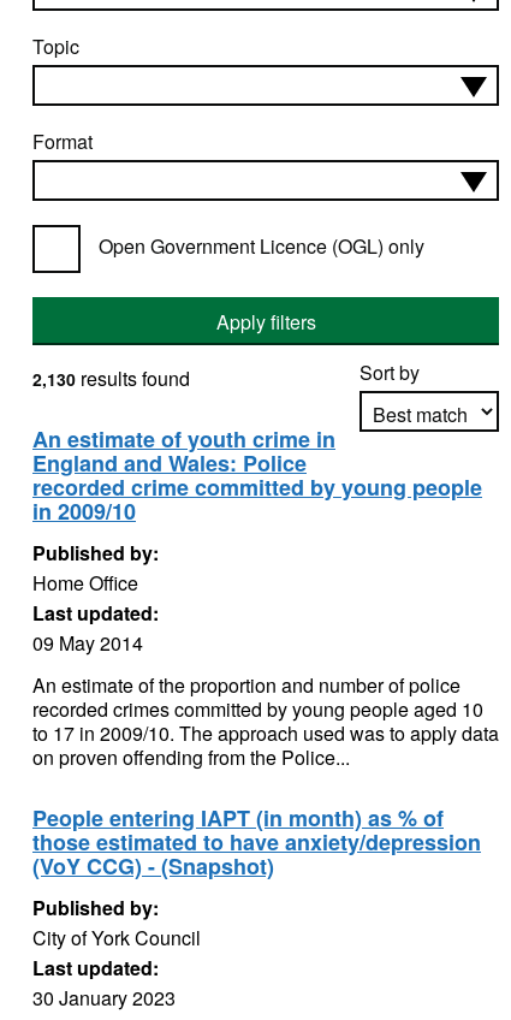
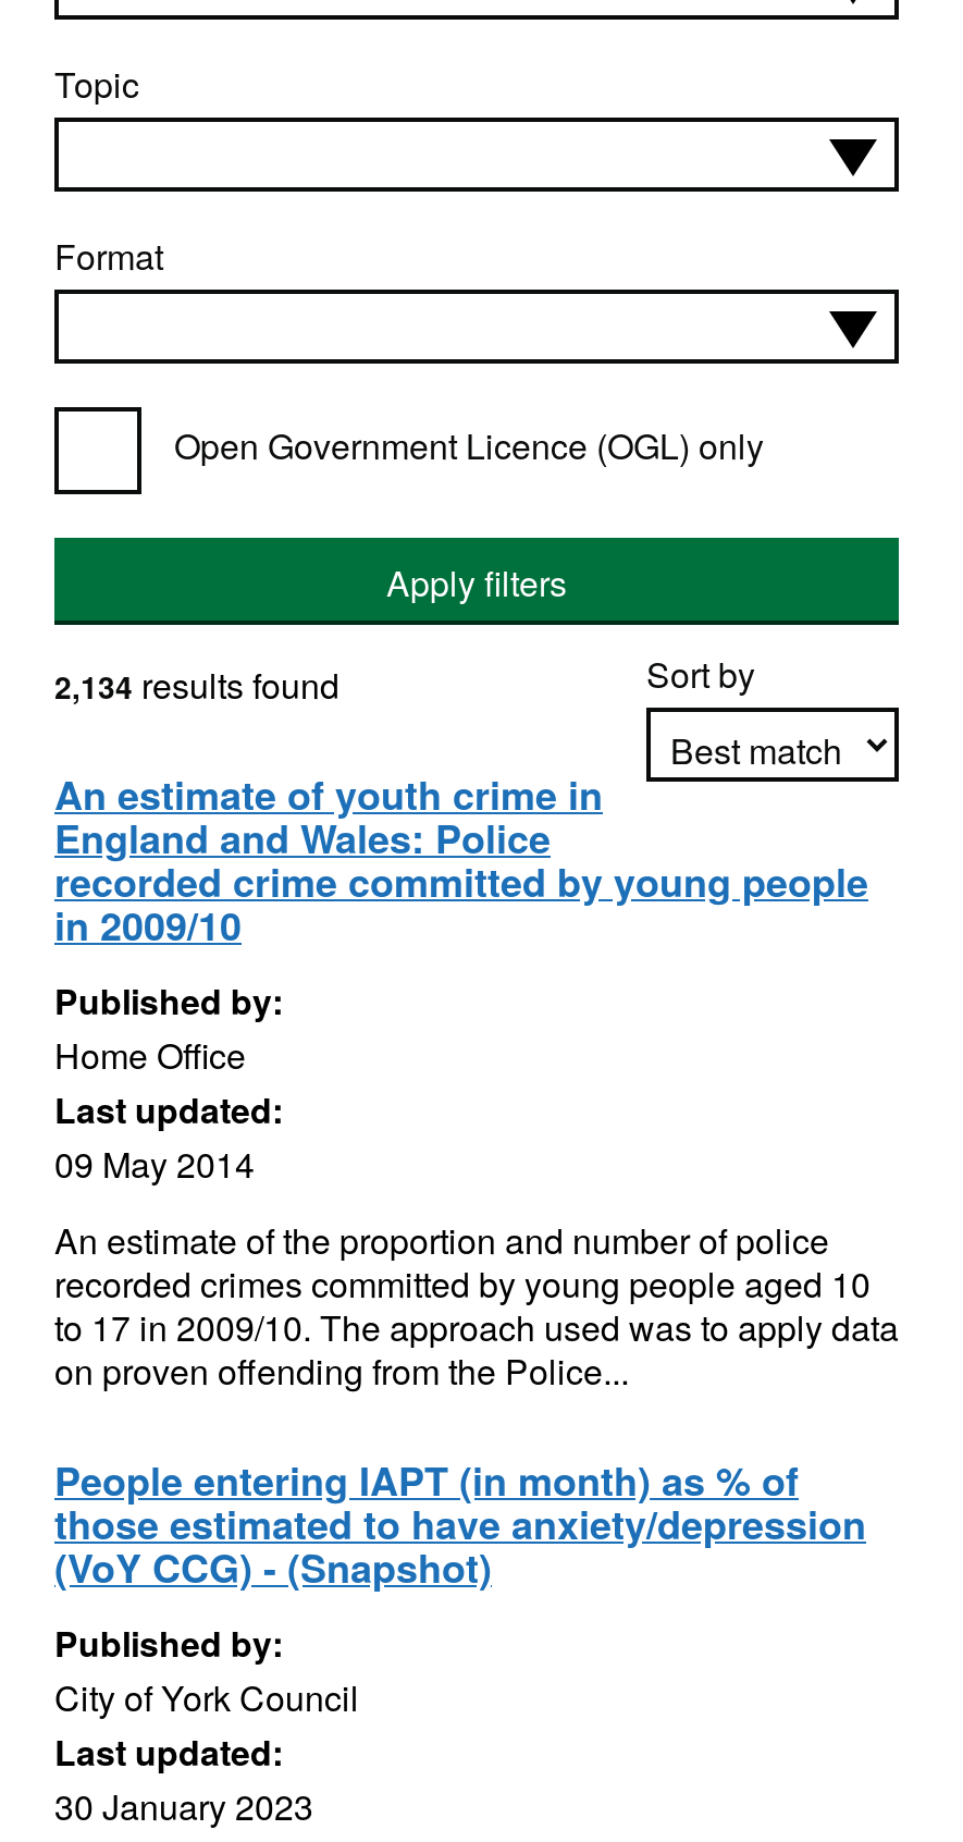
- 2,130 results found
+ 2,134 results found
